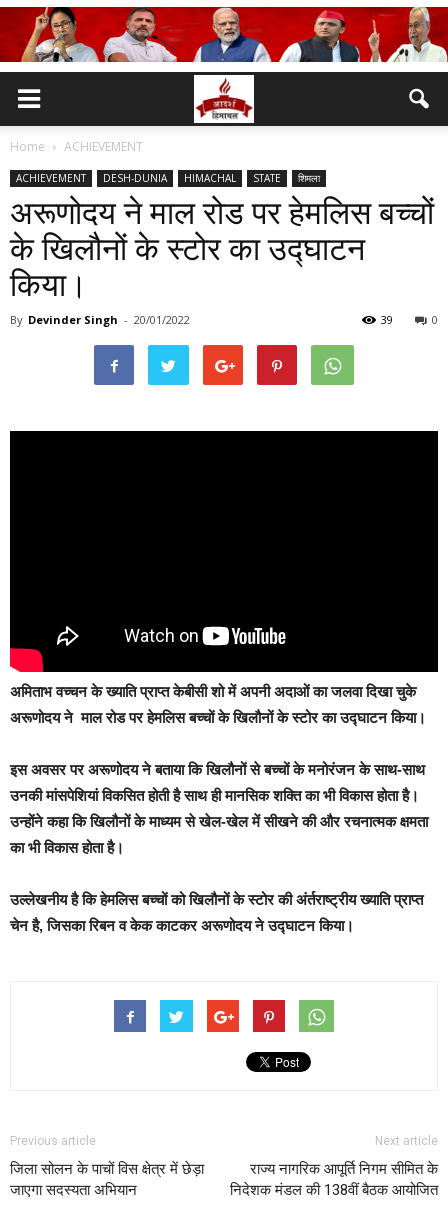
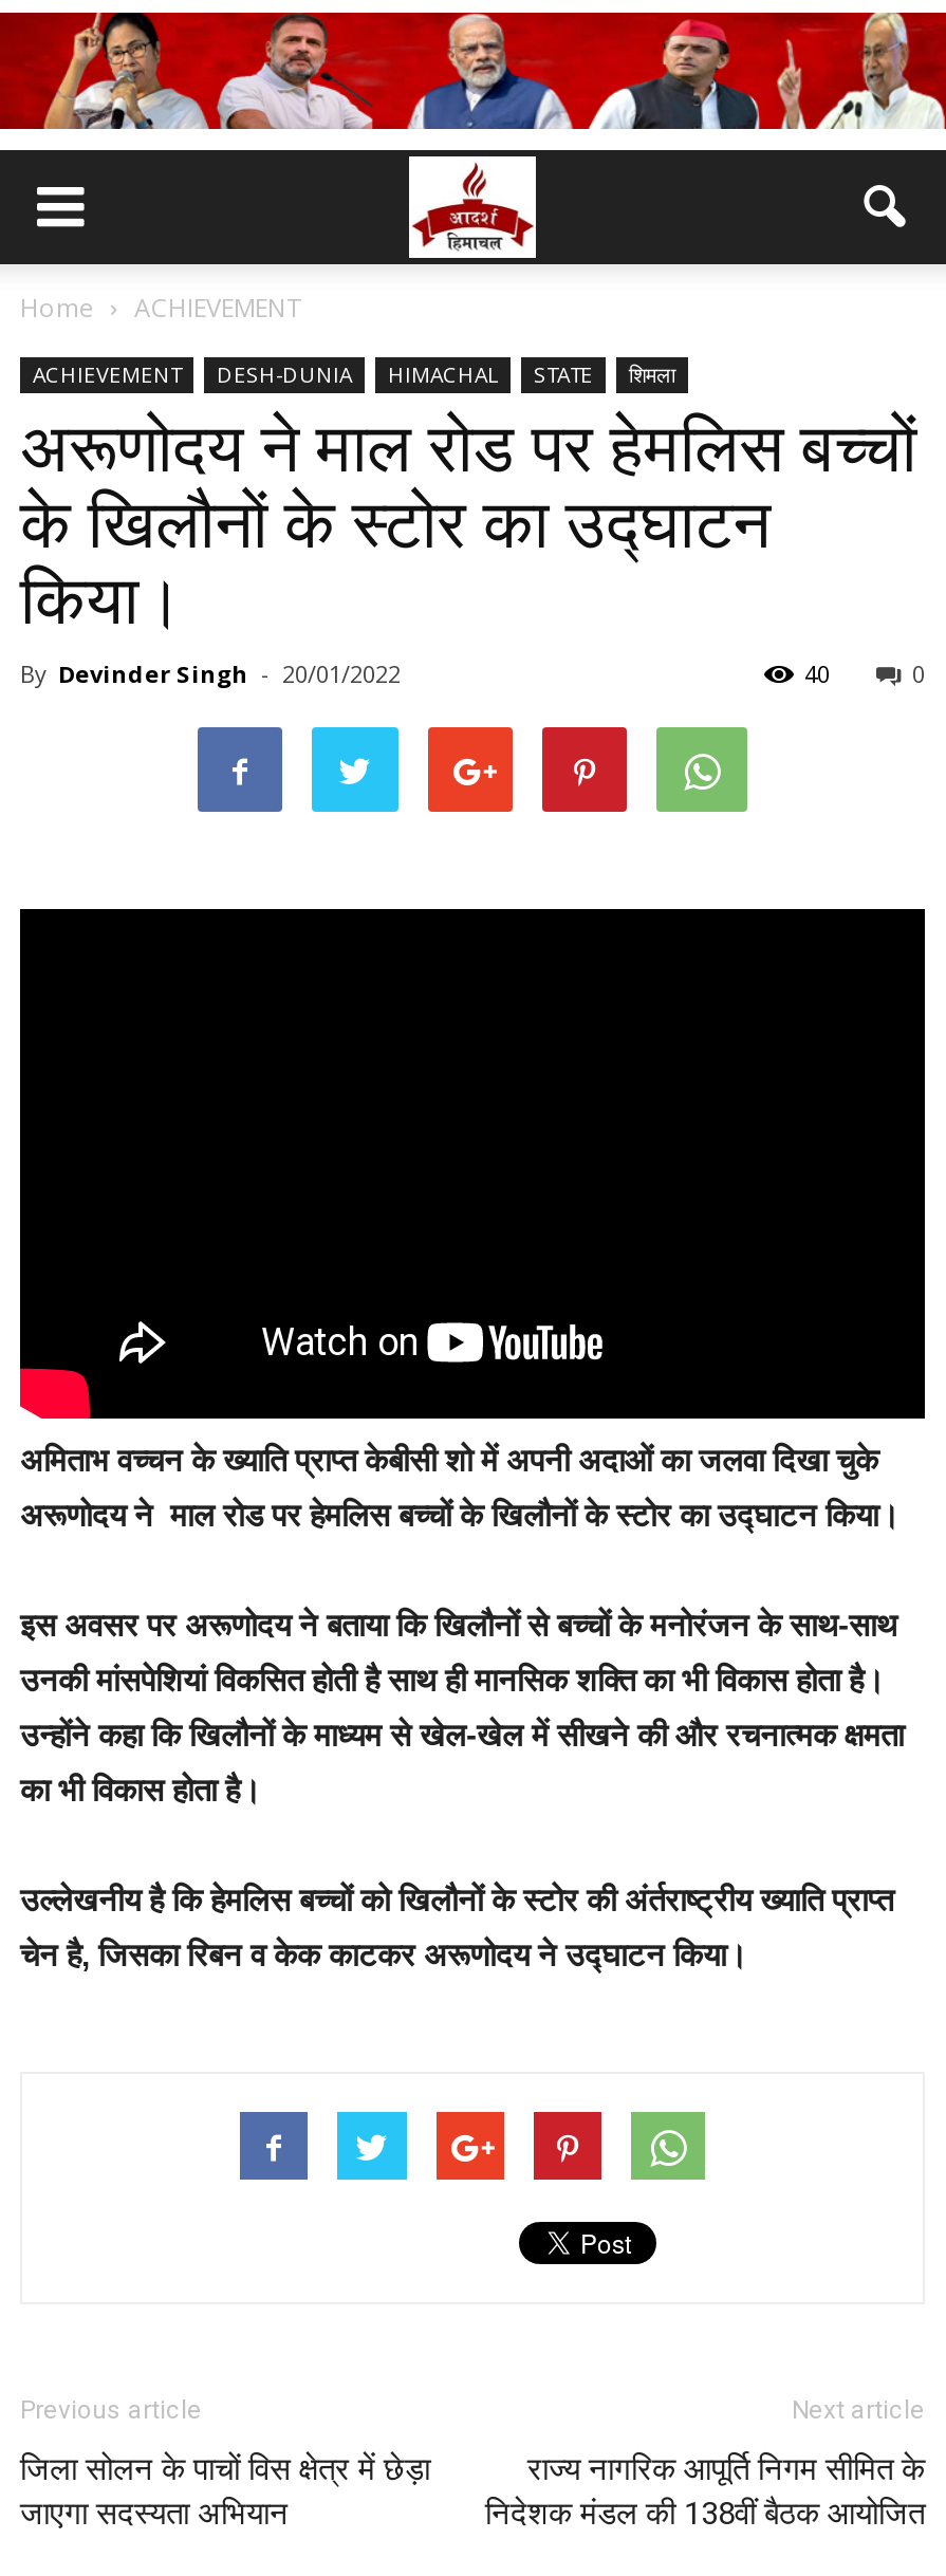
- 39
+ 40
